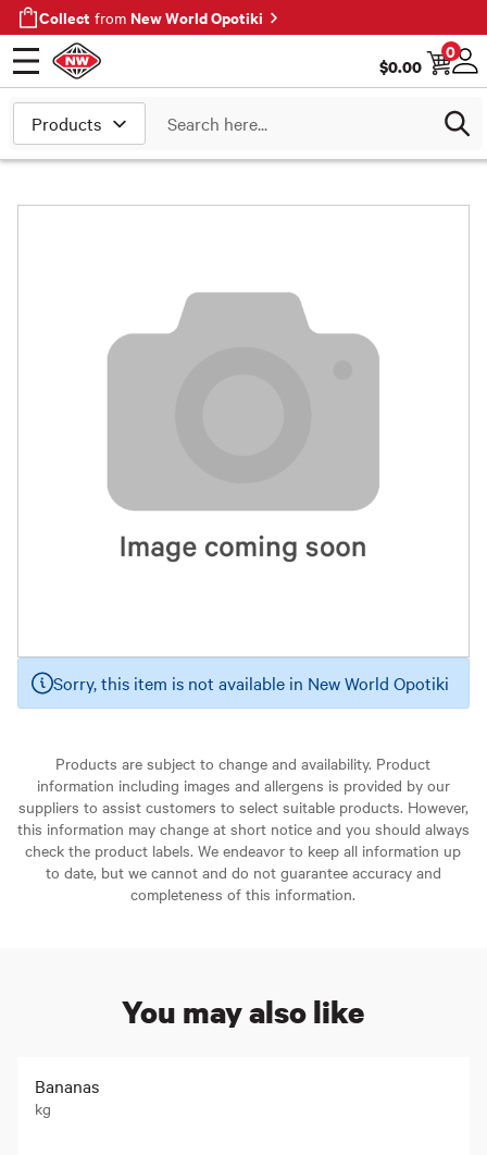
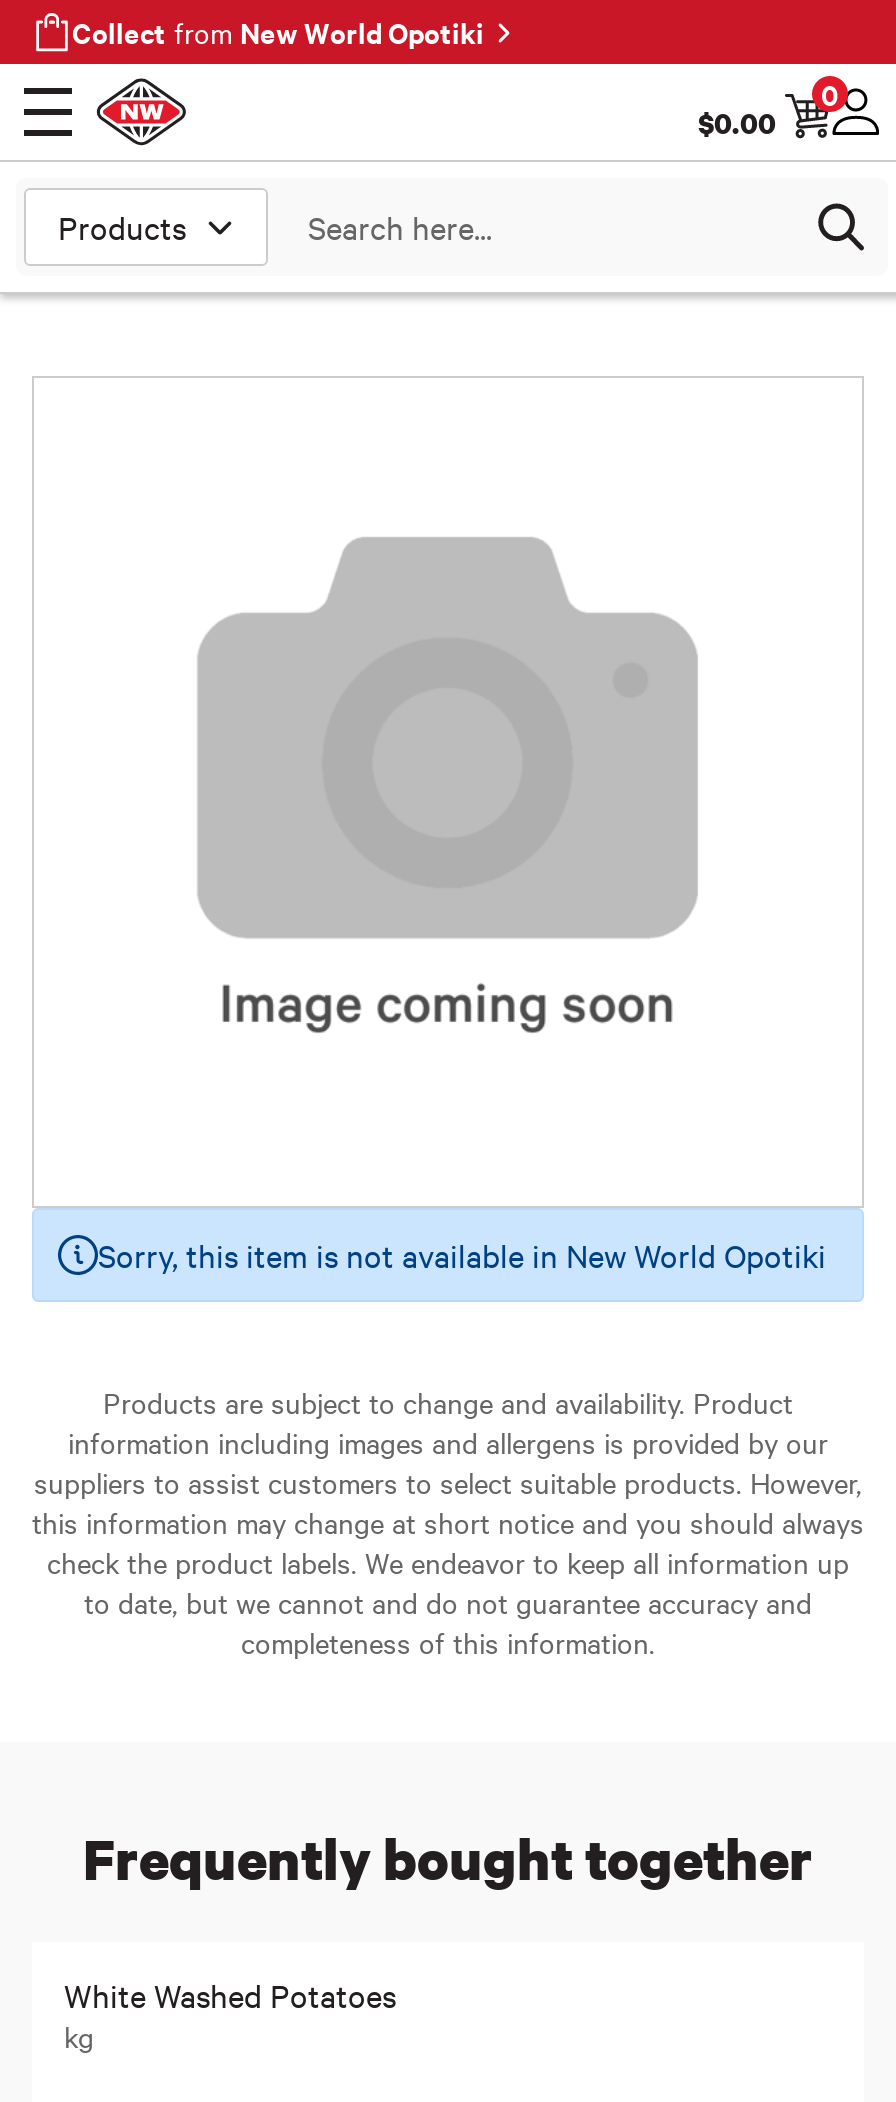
- You may also like
+ Frequently bought together

- Bananas
+ White Washed Potatoes
